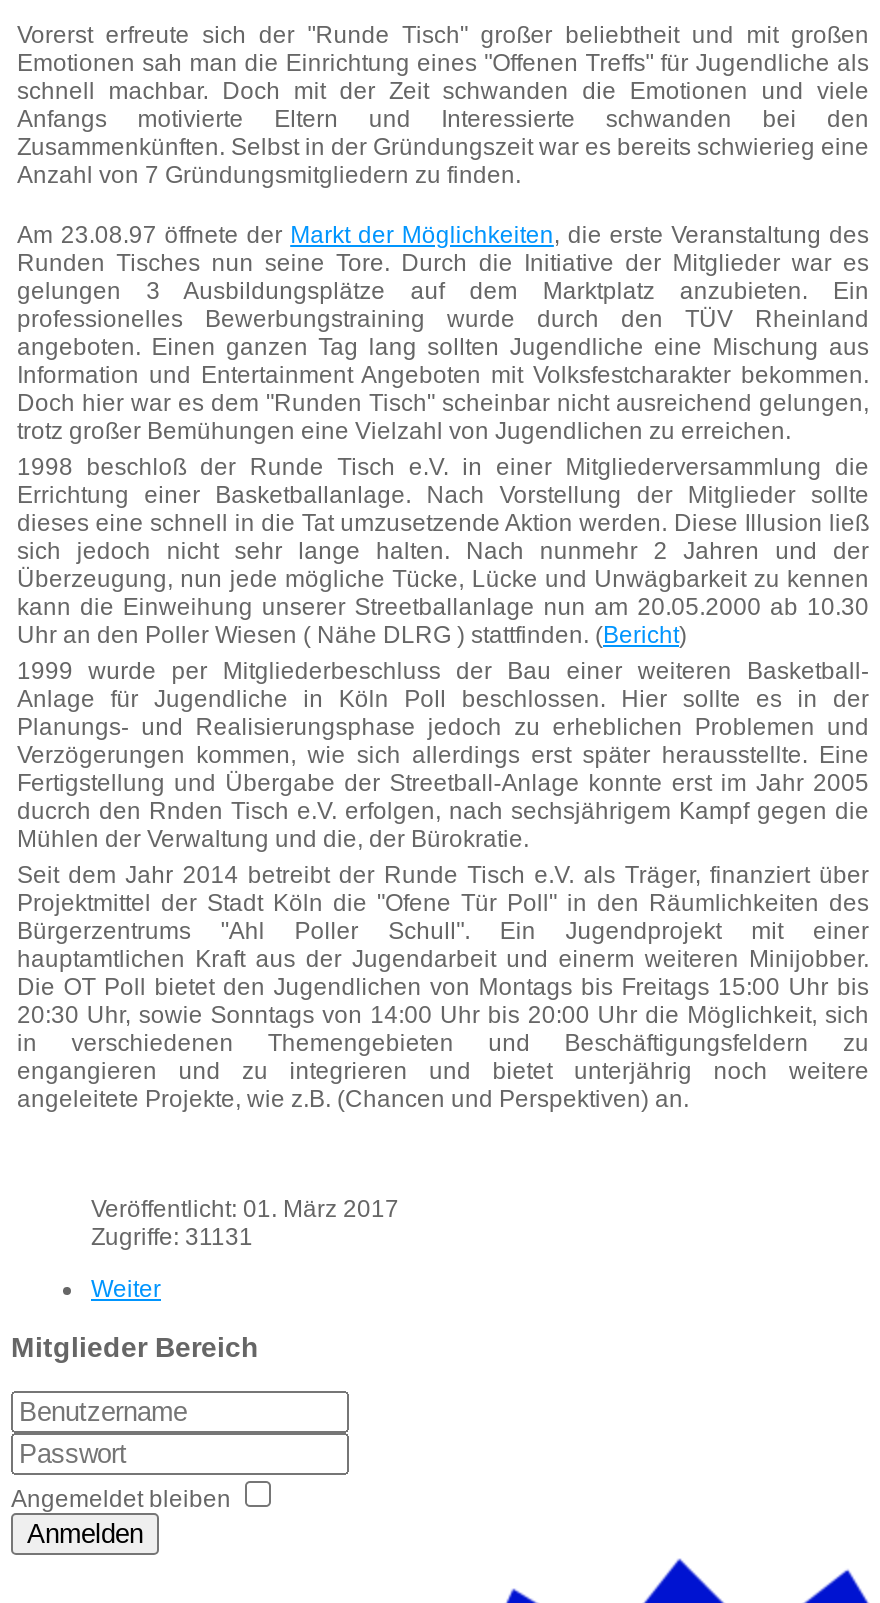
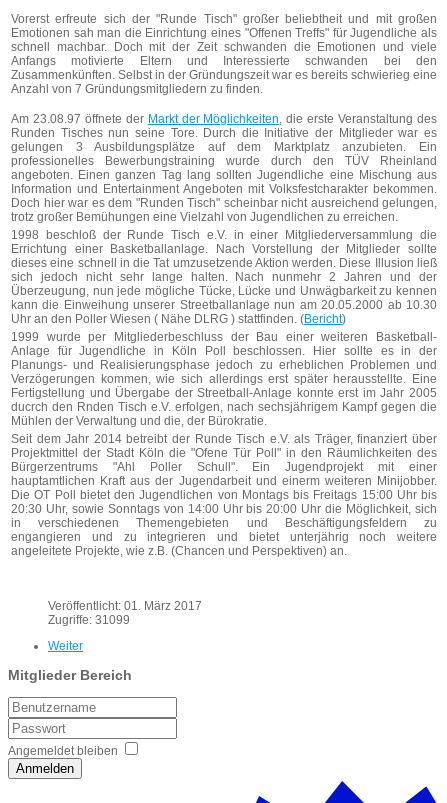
- Zugriffe: 31131
+ Zugriffe: 31099
